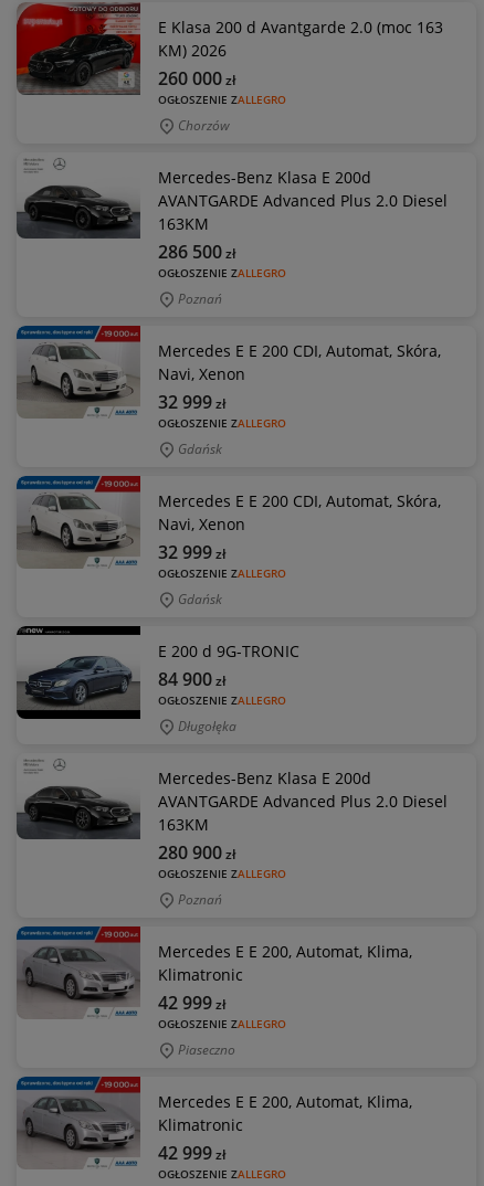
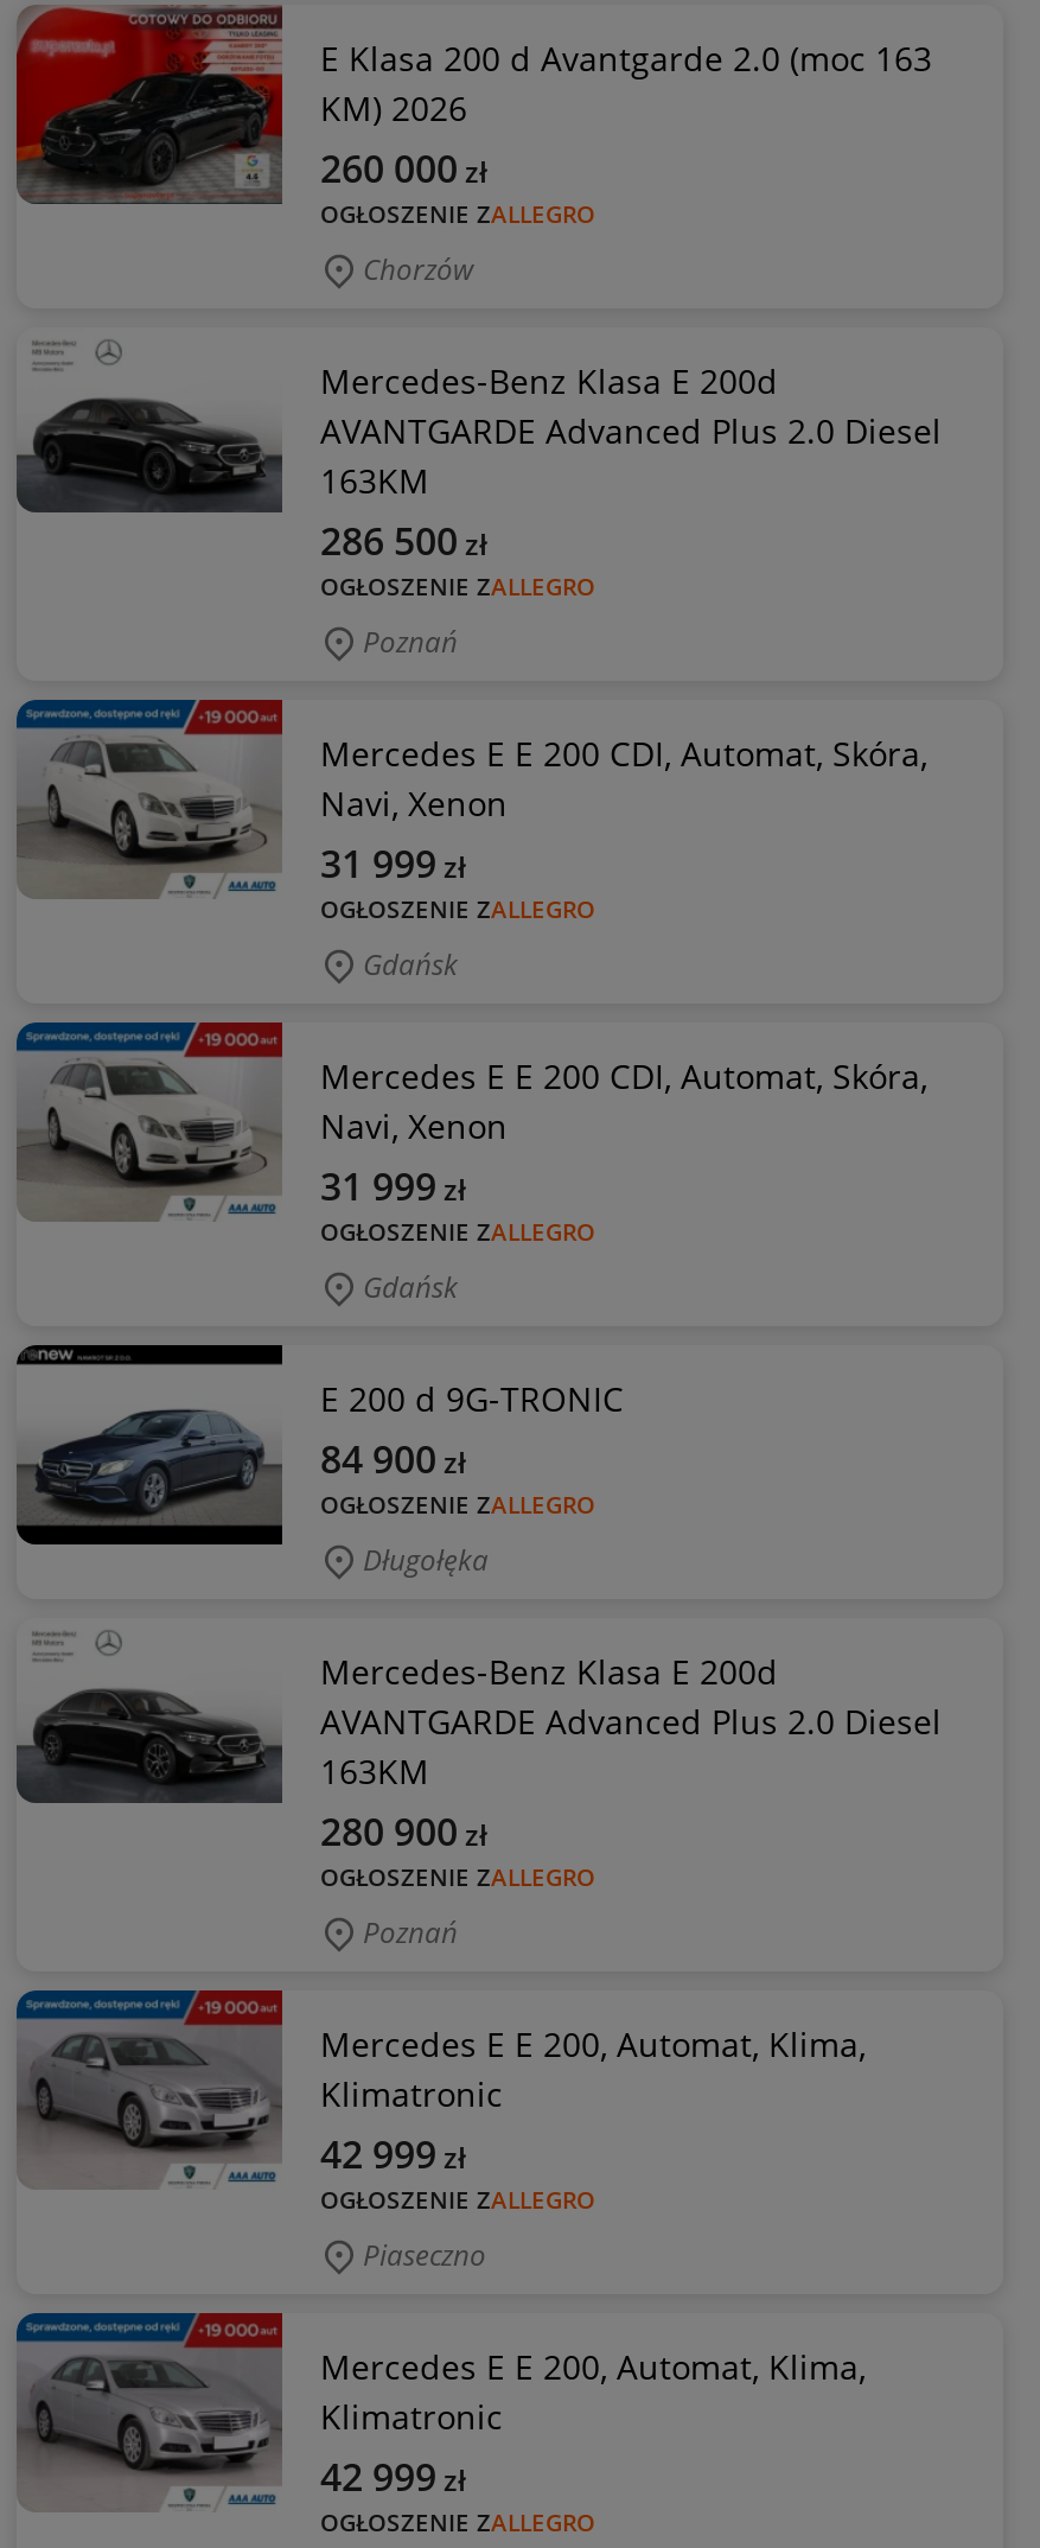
- 32 999 zł
+ 31 999 zł

- 32 999 zł
+ 31 999 zł
